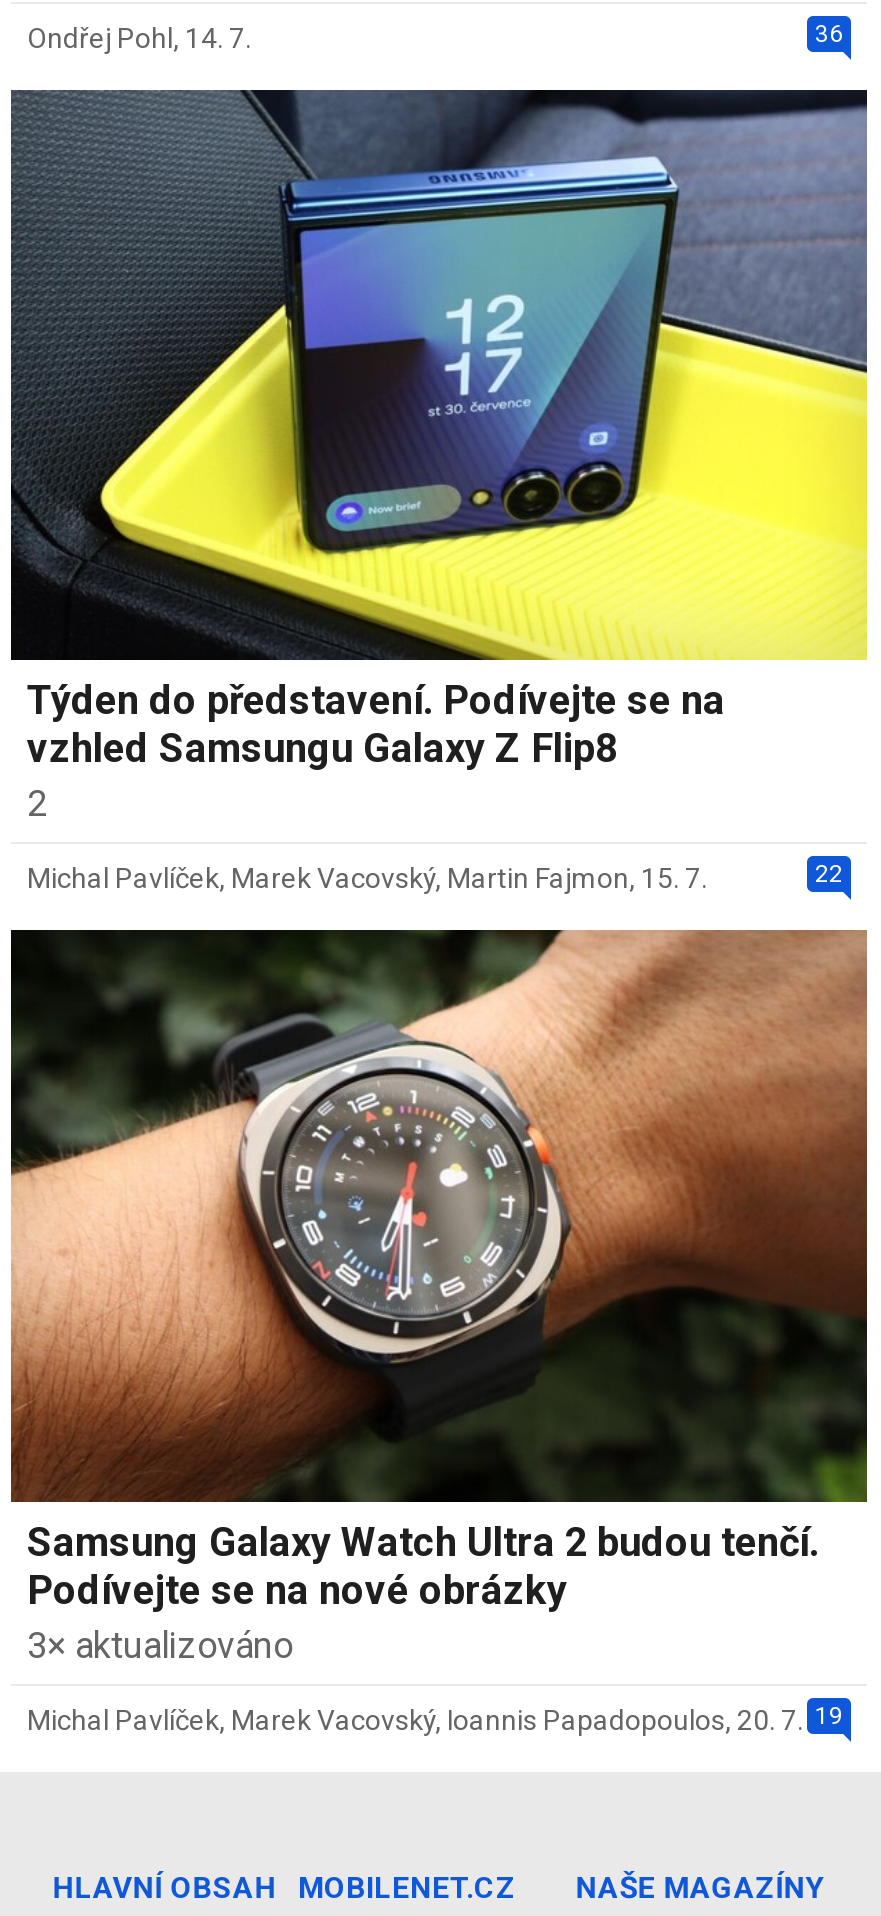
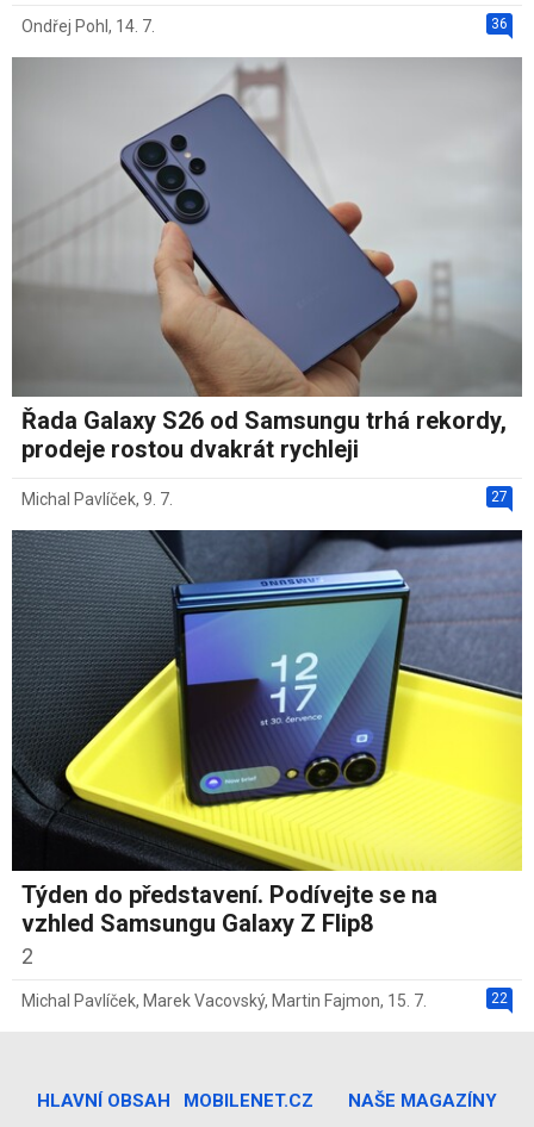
+ [image]
+ Řada Galaxy S26 od Samsungu trhá rekordy,
+ prodeje rostou dvakrát rychleji
+ 27
+ Michal Pavlíček, 9. 7.

moved down: [image] | Týden do představení. Podívejte se na | vzhled Samsungu Galaxy Z Flip8 | 2 | 22 | Michal Pavlíček, Marek Vacovský, Martin Fajmon, 15. 7.

- [image]
- Samsung Galaxy Watch Ultra 2 budou tenčí.
- Podívejte se na nové obrázky
- 3× aktualizováno
- 19
- Michal Pavlíček, Marek Vacovský, Ioannis Papadopoulos, 20. 7.
